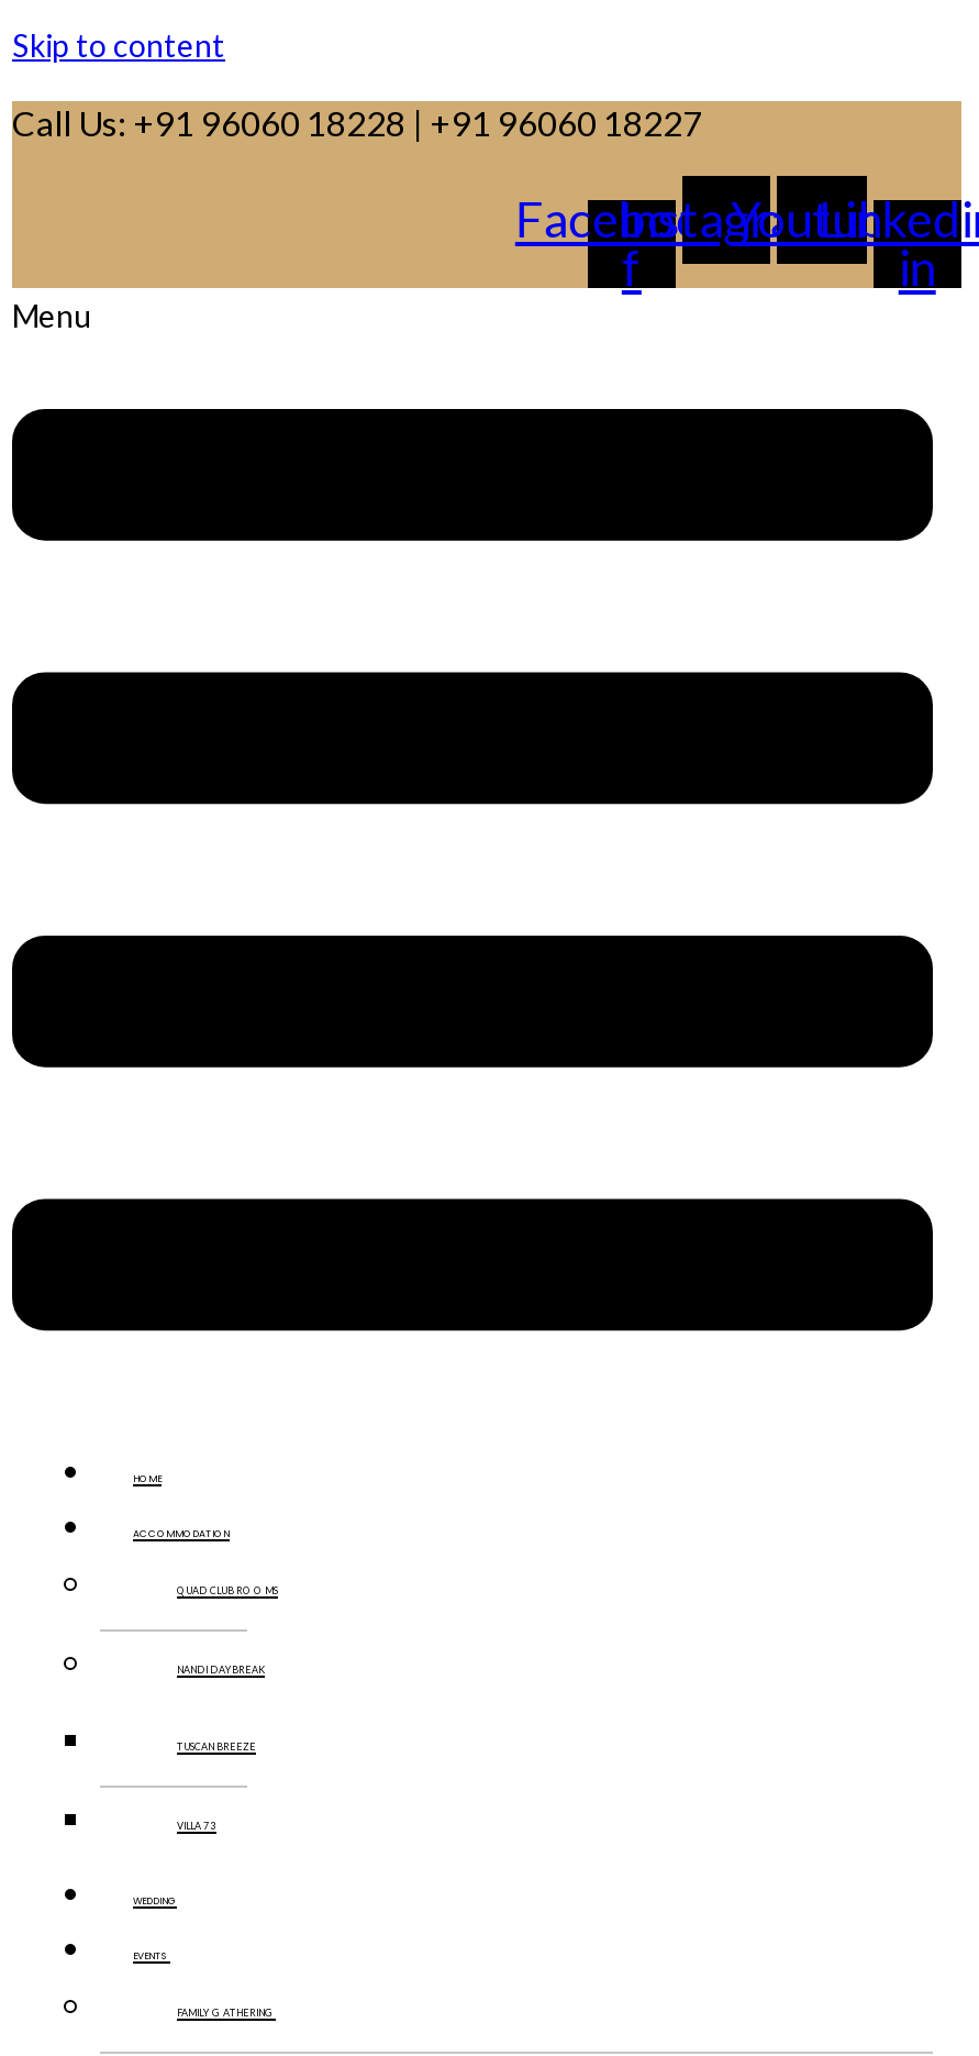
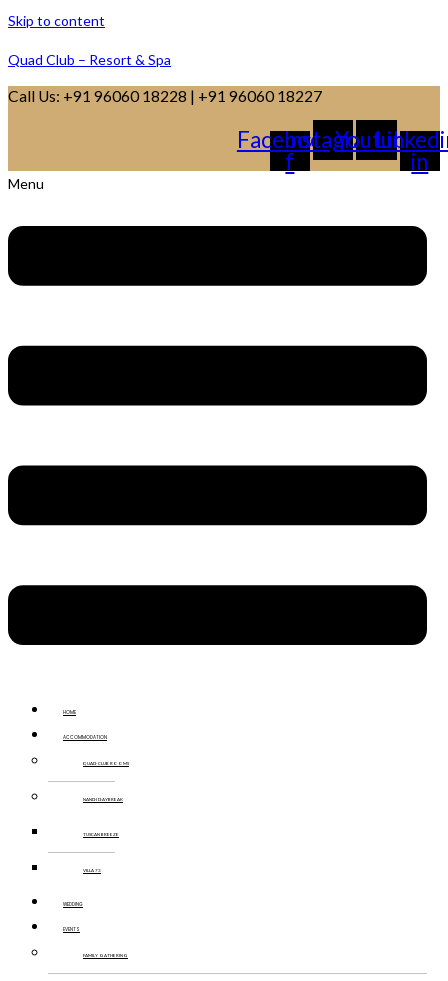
+ Quad Club – Resort & Spa
